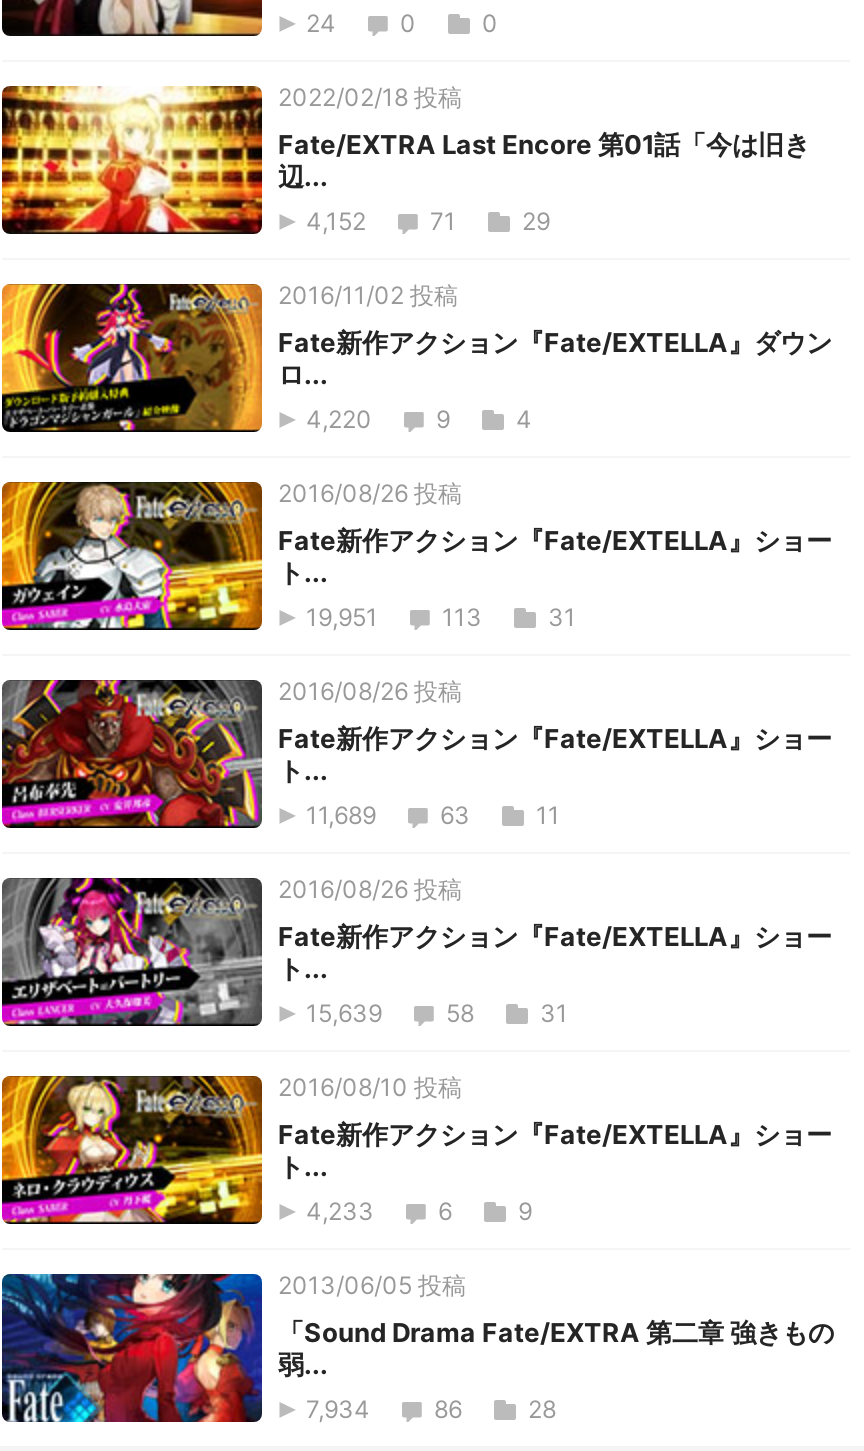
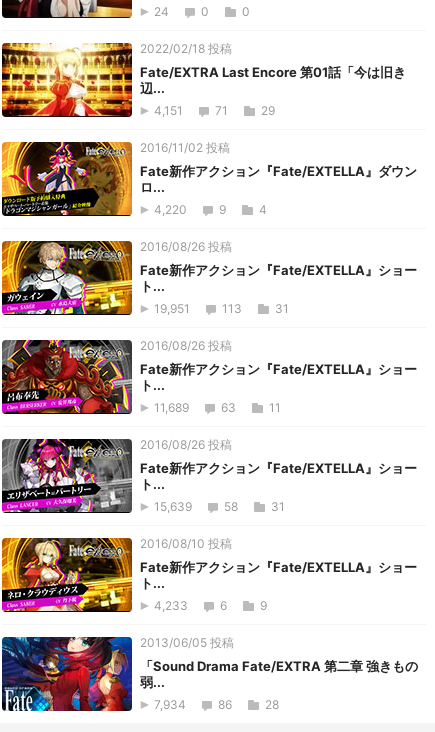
- 4,152
+ 4,151
